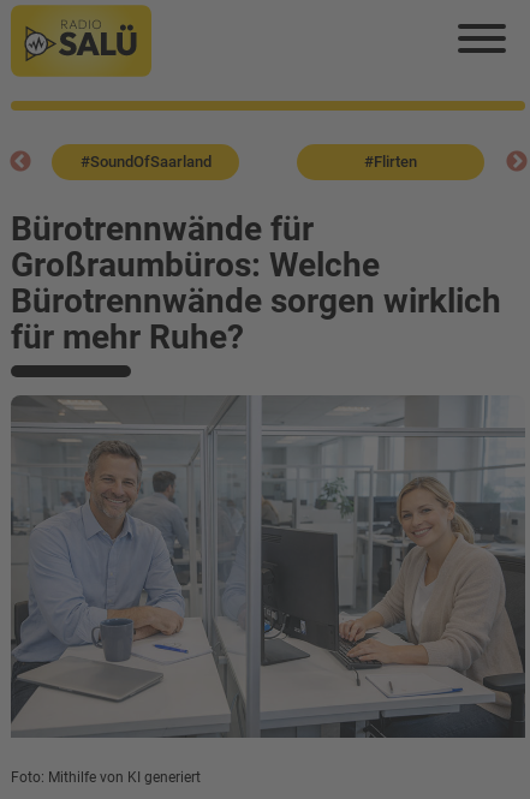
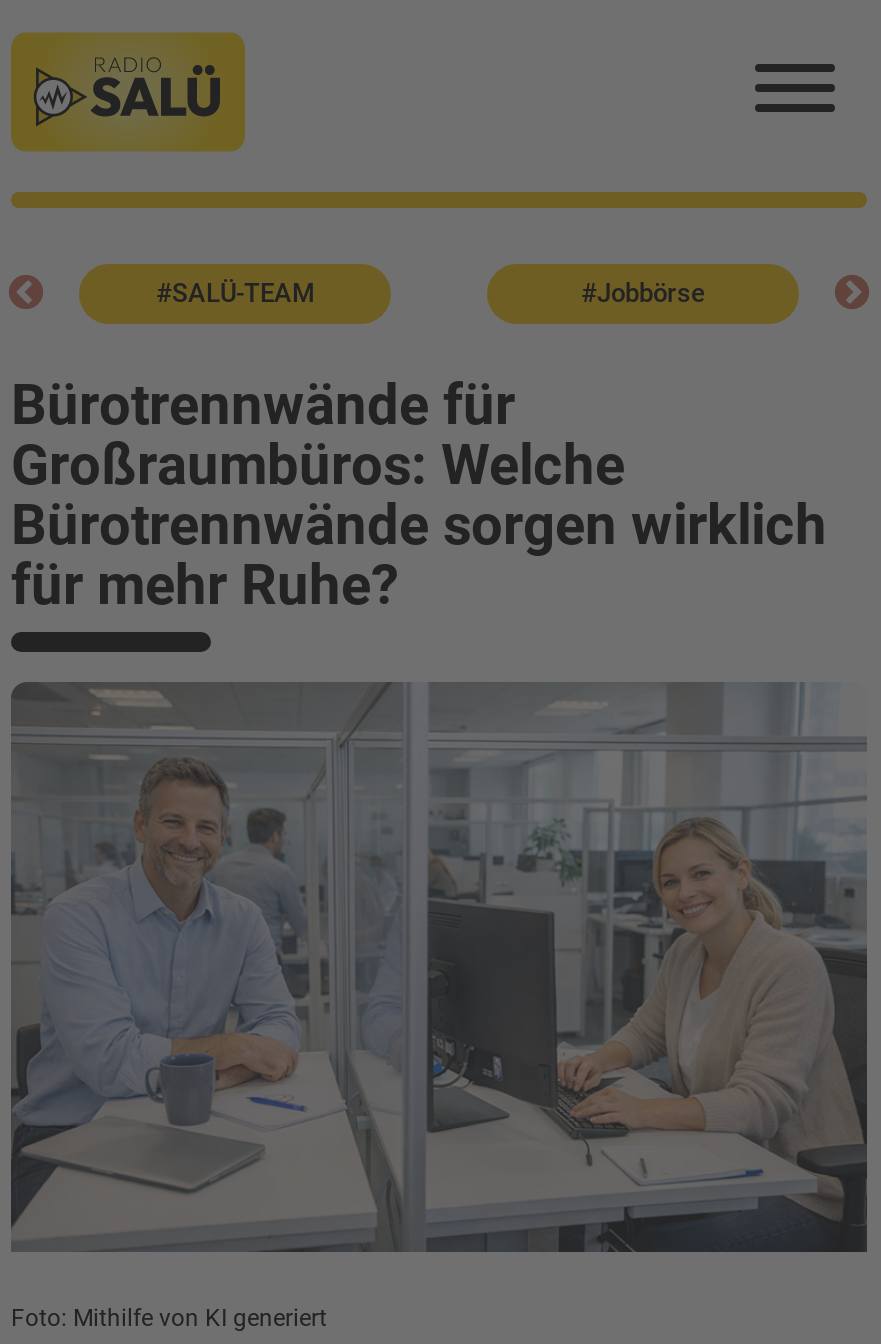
- #SoundOfSaarland
- #Flirten
+ #SALÜ-TEAM
+ #Jobbörse
